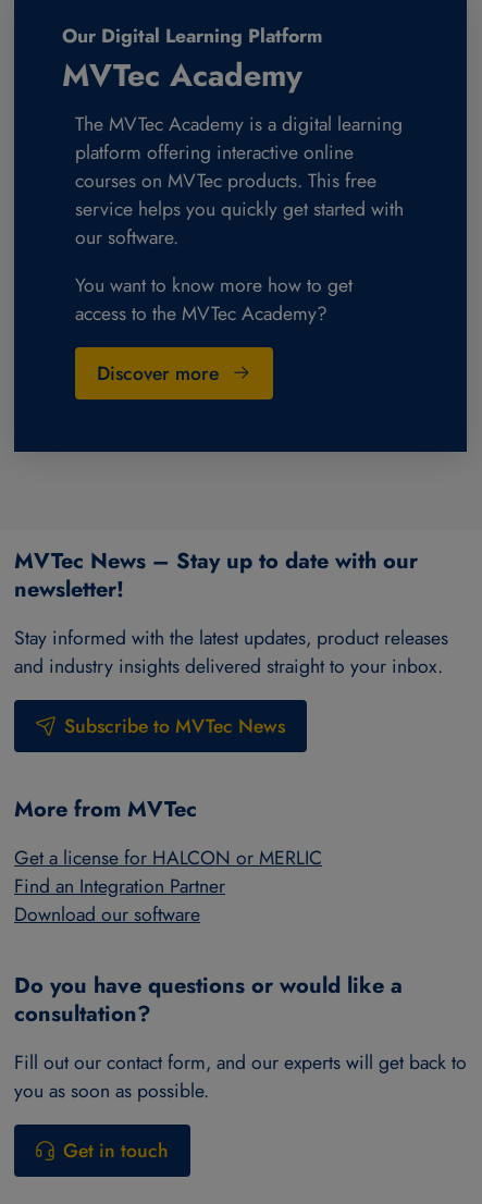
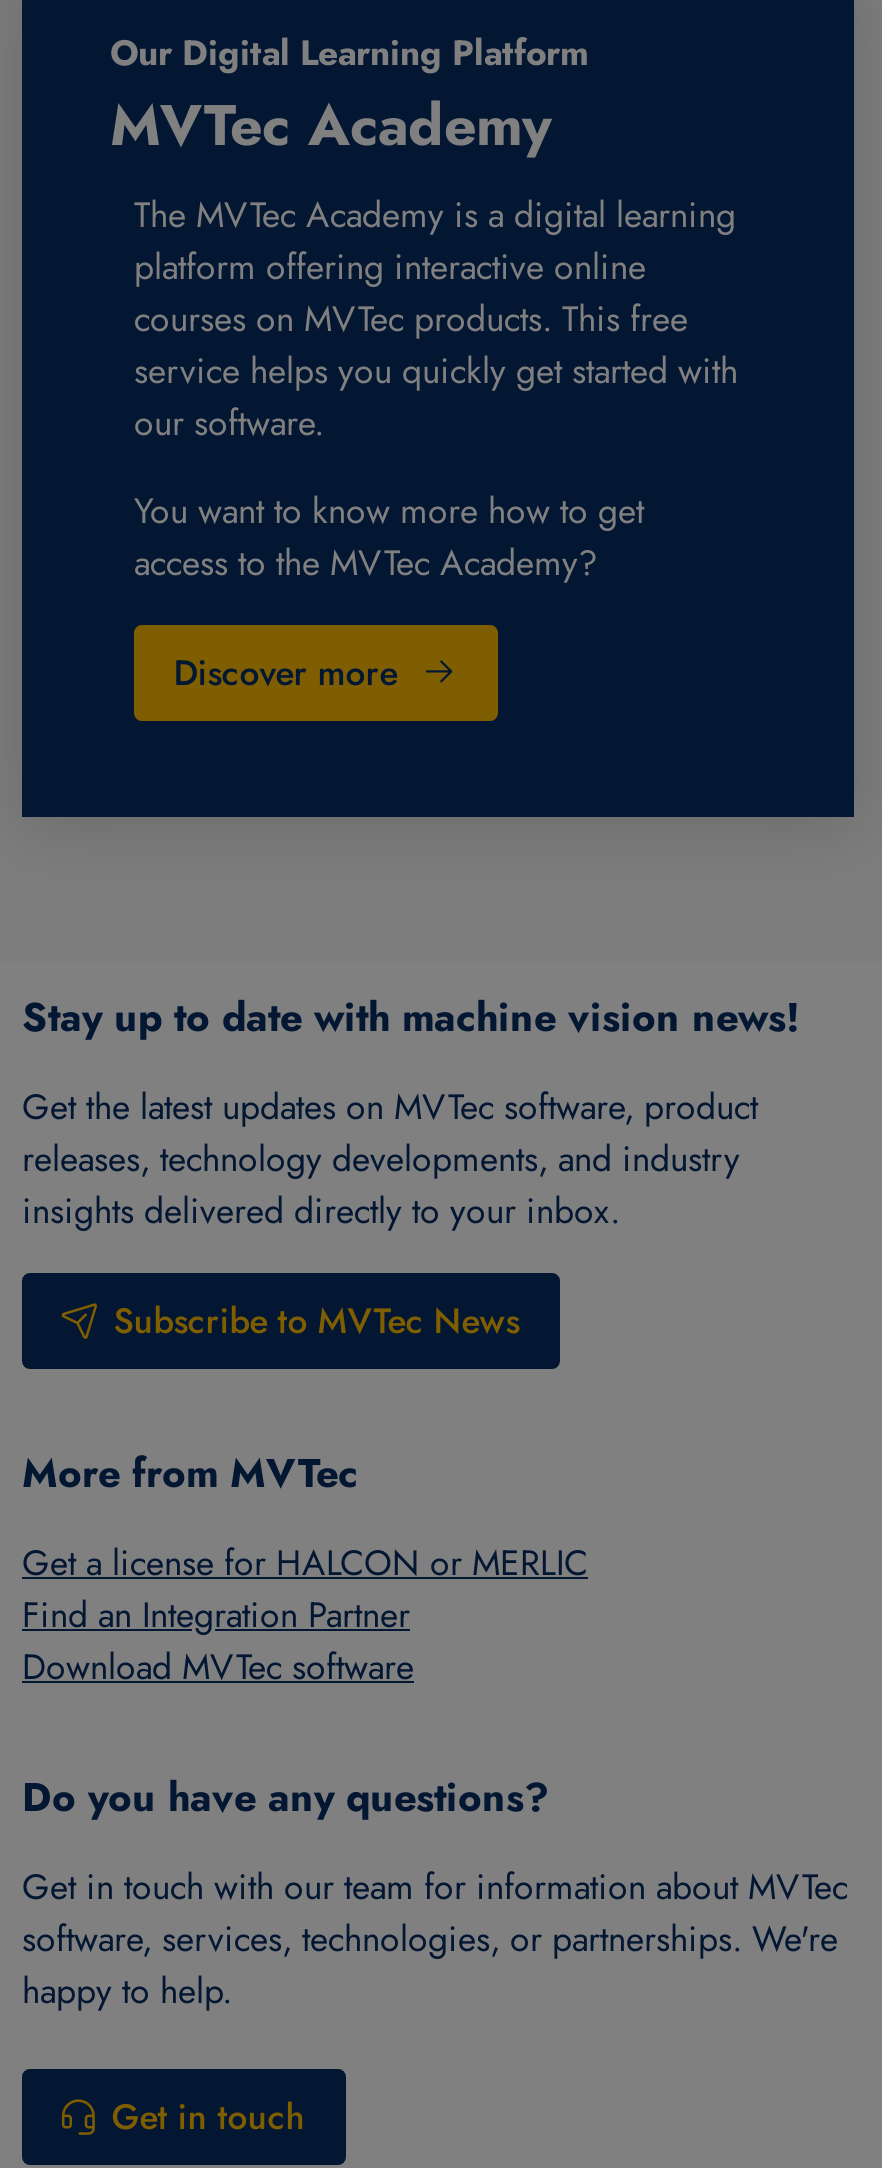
- MVTec News – Stay up to date with our
- newsletter!
+ Stay up to date with machine vision news!

- Stay informed with the latest updates, product releases
- and industry insights delivered straight to your inbox.
+ Get the latest updates on MVTec software, product
+ releases, technology developments, and industry
+ insights delivered directly to your inbox.

- Download our software
+ Download MVTec software

- Do you have questions or would like a
- consultation?
+ Do you have any questions?

- Fill out our contact form, and our experts will get back to
- you as soon as possible.
+ Get in touch with our team for information about MVTec
+ software, services, technologies, or partnerships. We're
+ happy to help.
